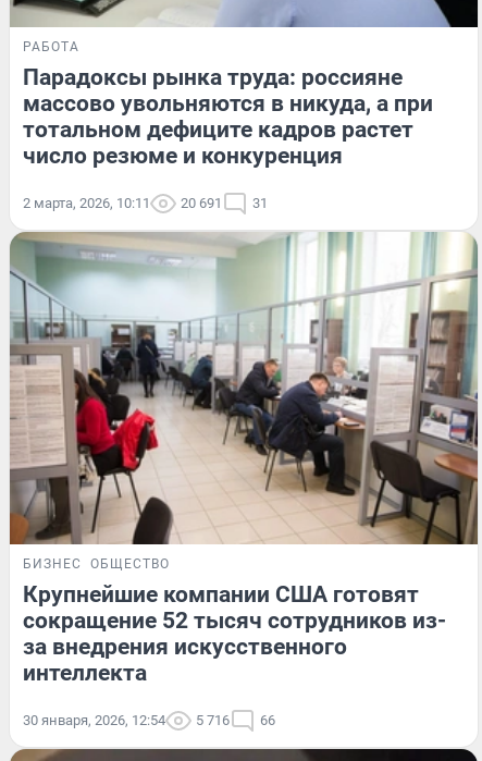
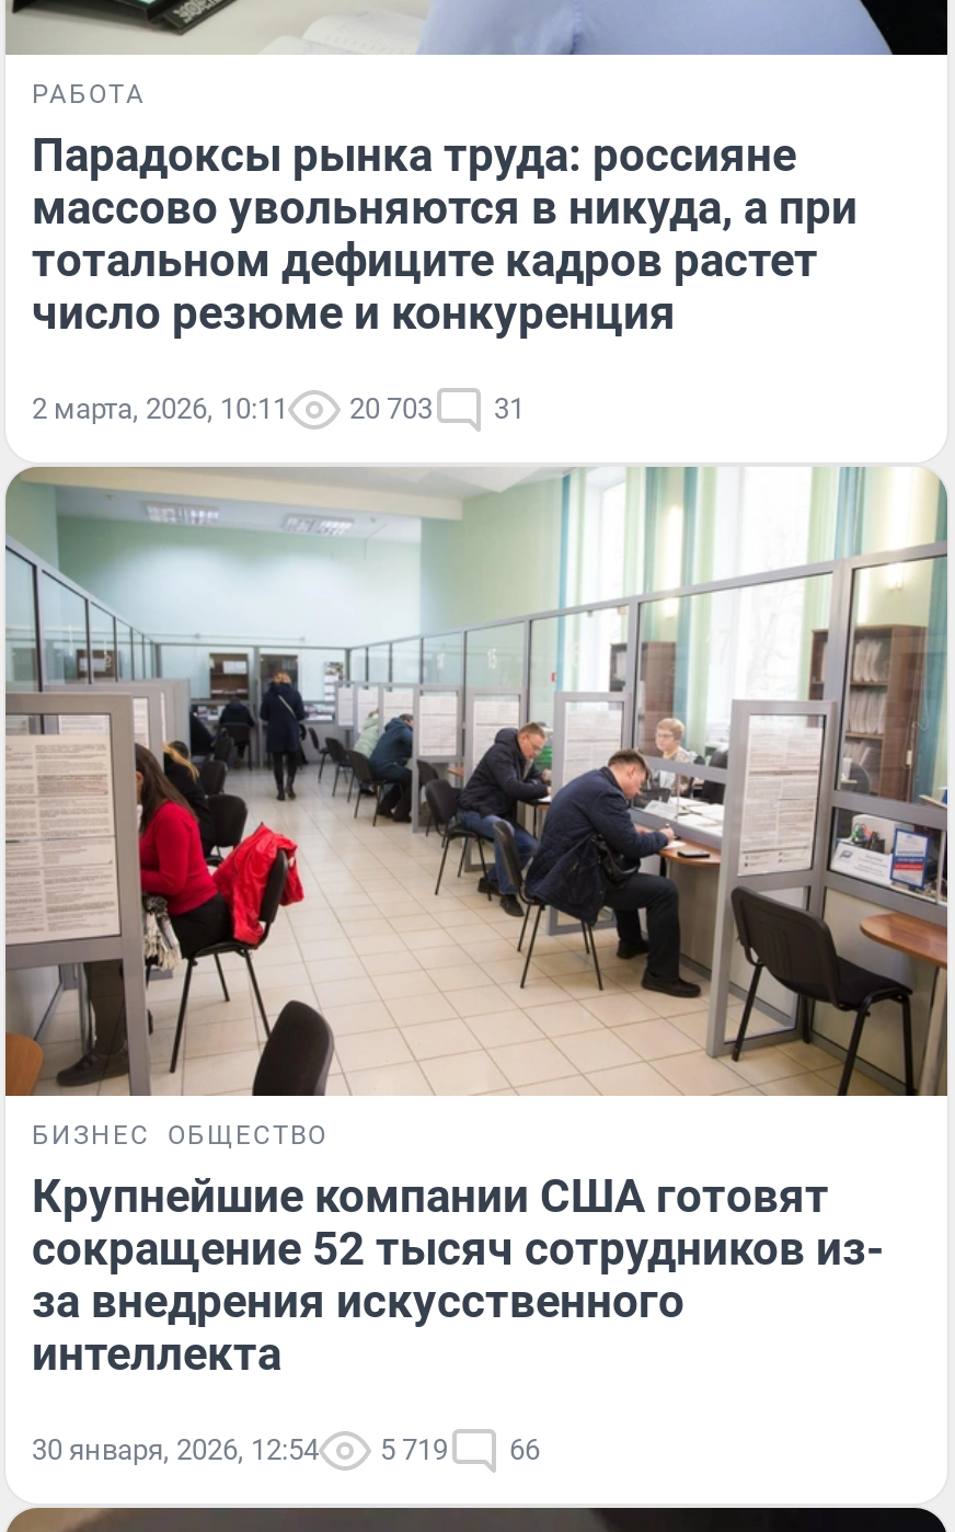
- 2 марта, 2026, 10:11 20 691 31
+ 2 марта, 2026, 10:11 20 703 31

- 30 января, 2026, 12:54 5 716 66
+ 30 января, 2026, 12:54 5 719 66
